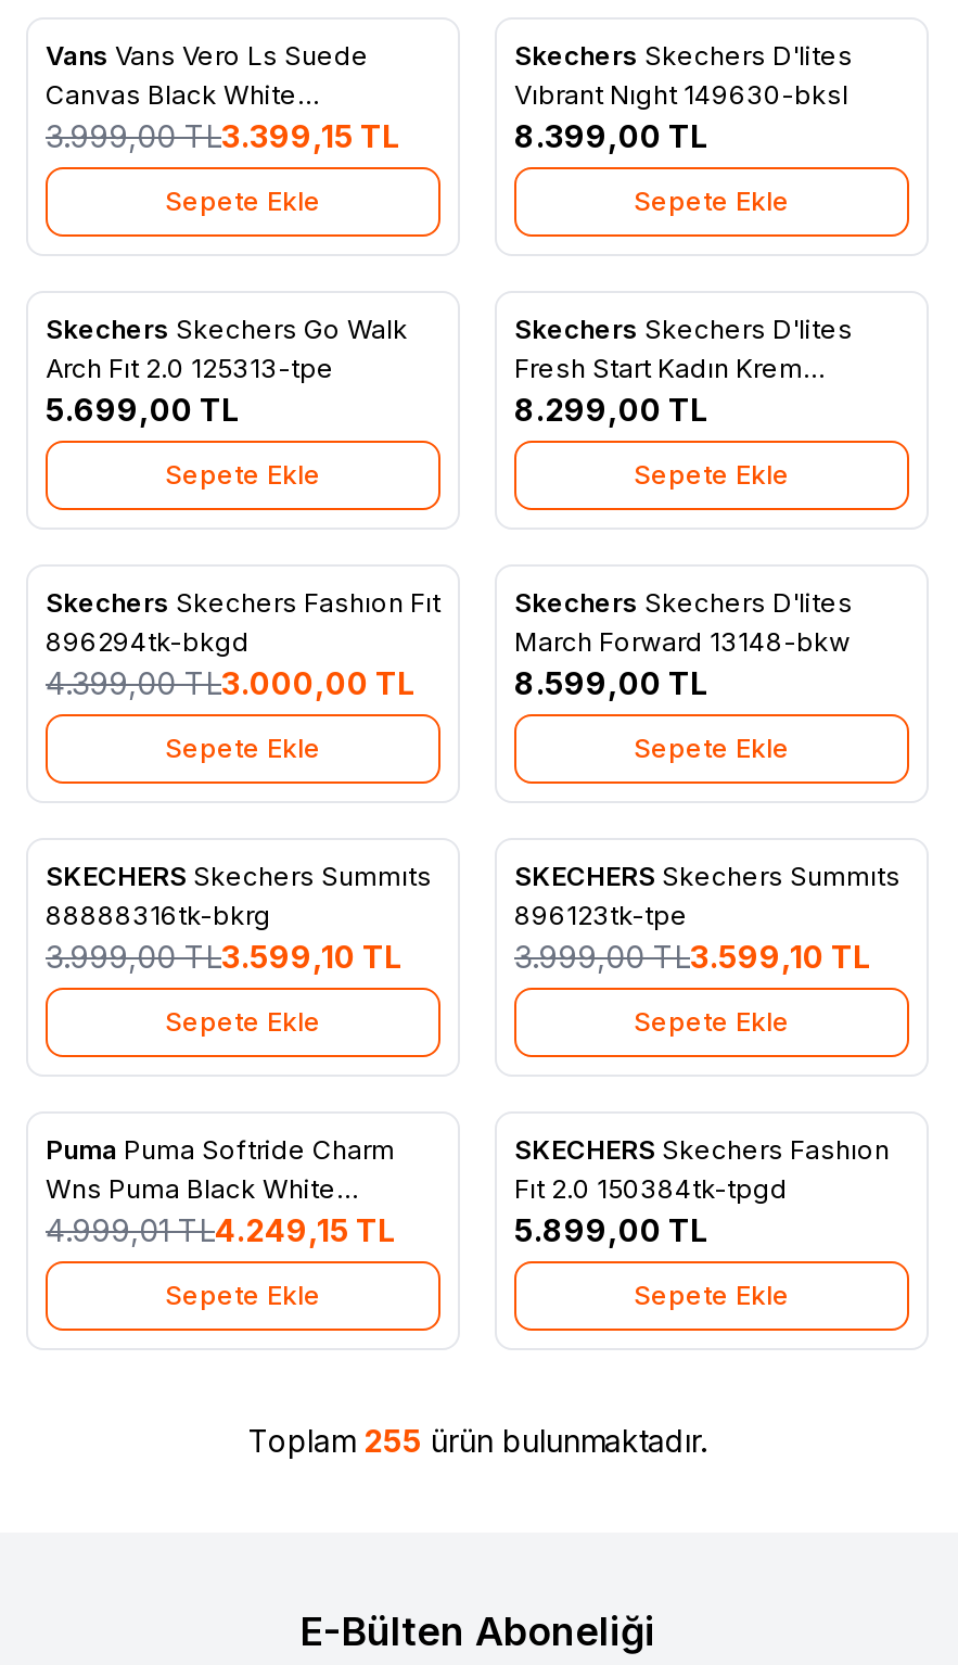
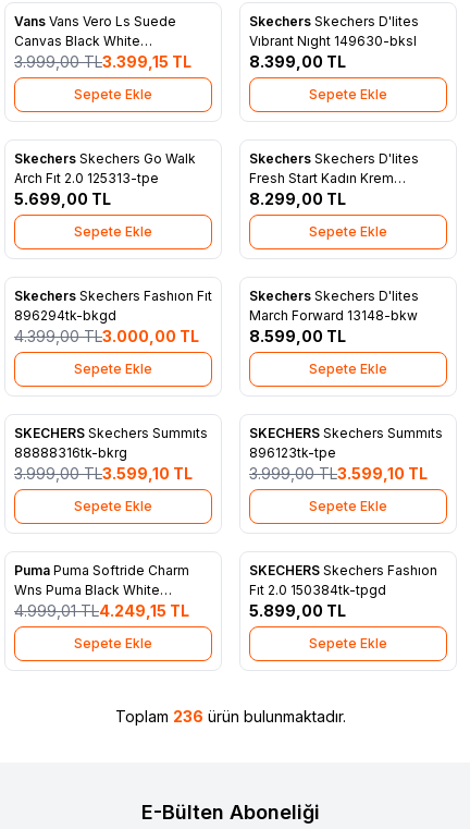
- Toplam 255 ürün bulunmaktadır.
+ Toplam 236 ürün bulunmaktadır.
